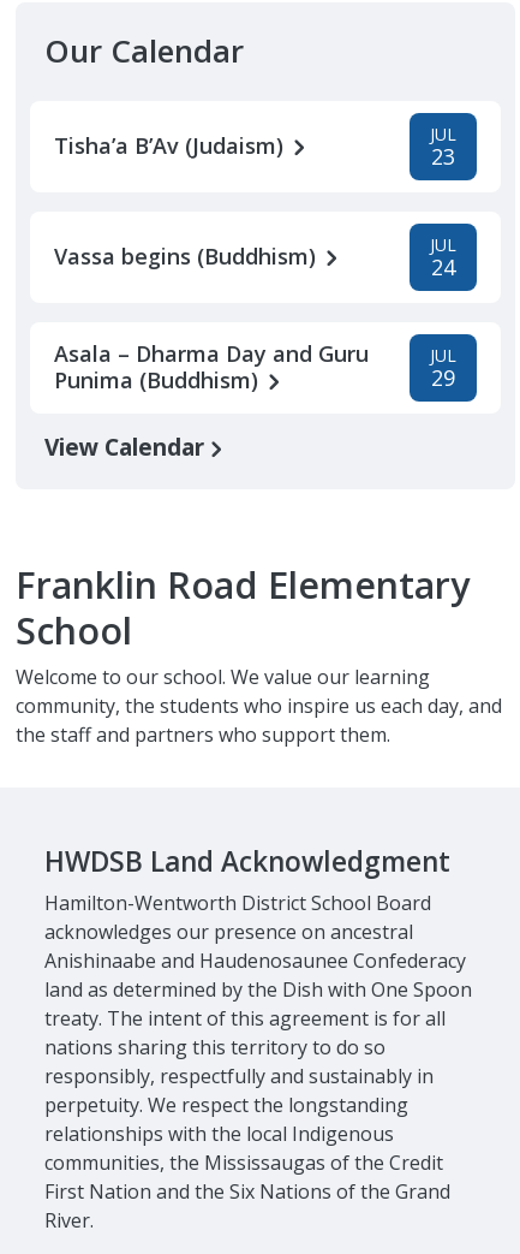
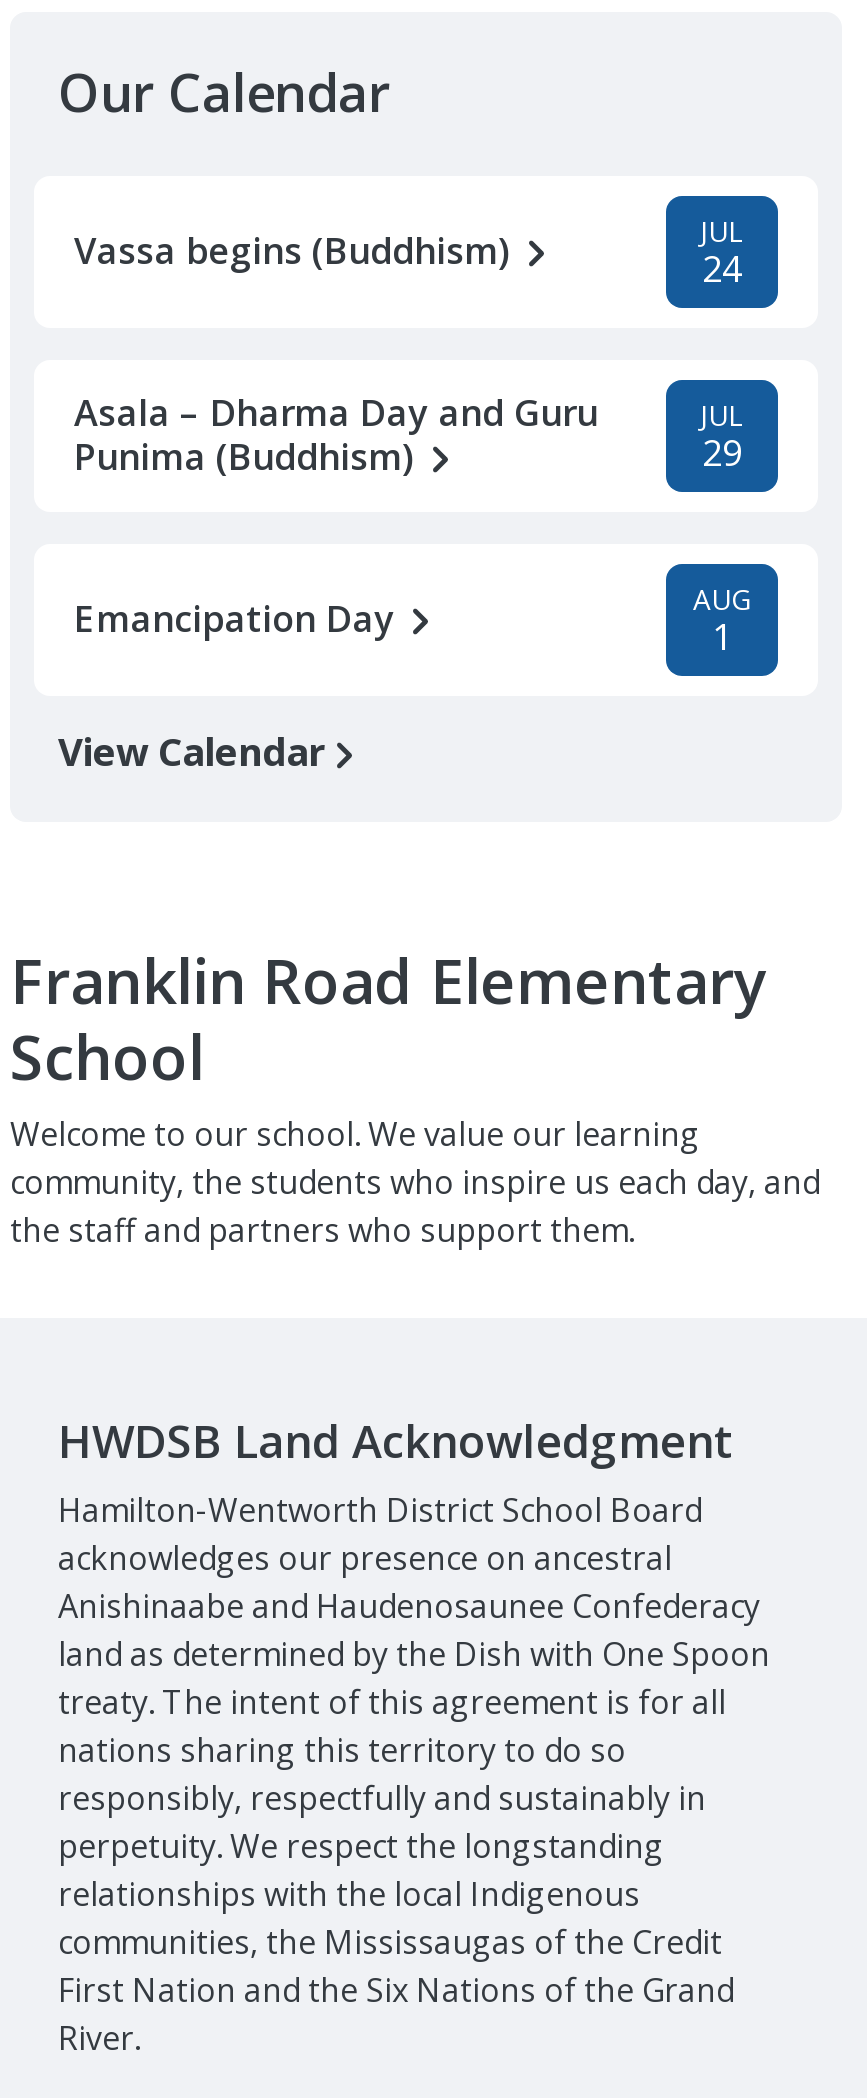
- Tisha’a B’Av (Judaism)
- JUL
- 23

moved up: Vassa begins (Buddhism) | JUL | 24 | Asala – Dharma Day and Guru | Punima (Buddhism) | JUL | 29

+ Emancipation Day
+ AUG
+ 1
